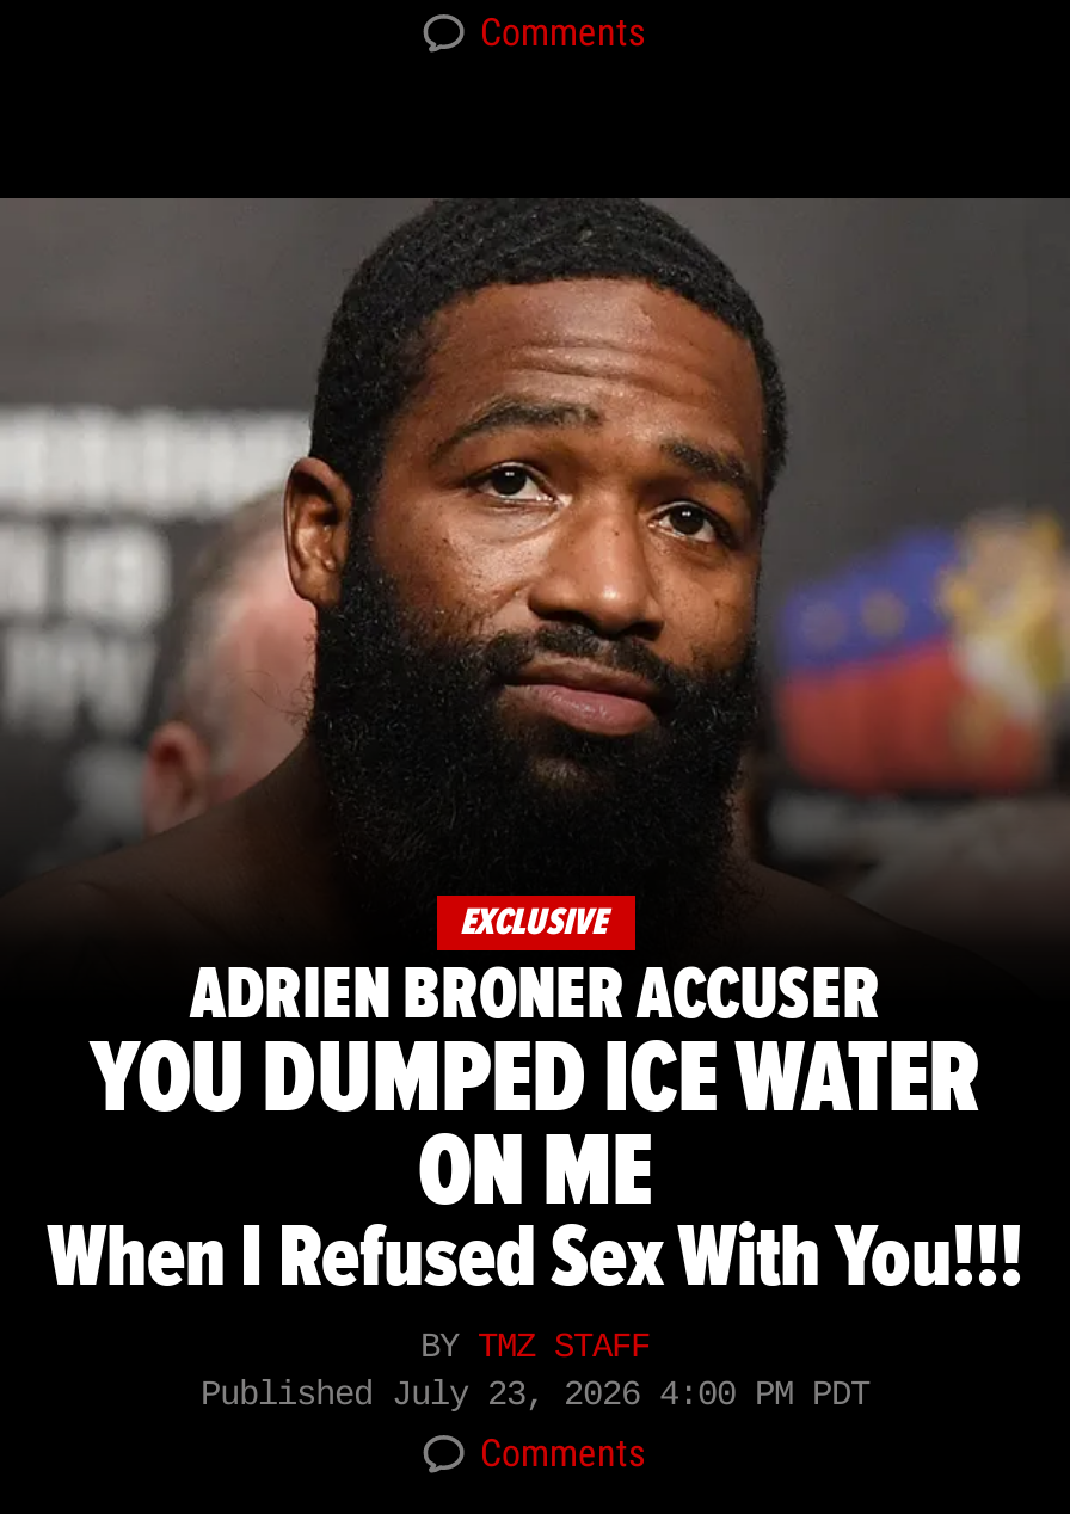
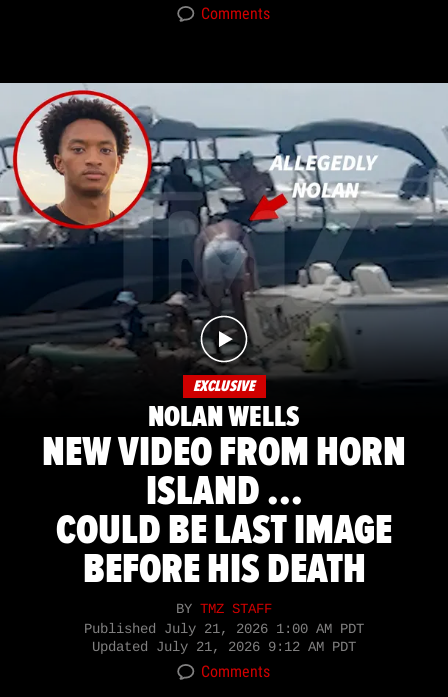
- [image]
- ADRIEN BRONER ACCUSER
- YOU DUMPED ICE WATER
- ON ME
- When I Refused Sex With You!!!
+ [image]
+ NOLAN WELLS
+ NEW VIDEO FROM HORN
+ ISLAND ...
+ COULD BE LAST IMAGE
+ BEFORE HIS DEATH

- Published July 23, 2026 4:00 PM PDT
+ Published July 21, 2026 1:00 AM PDT
+ Updated July 21, 2026 9:12 AM PDT
